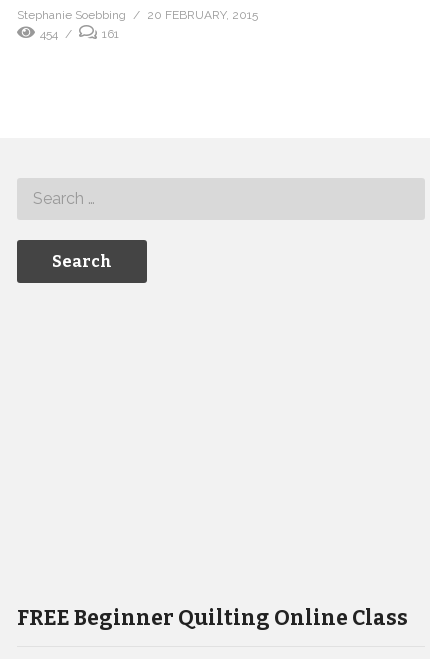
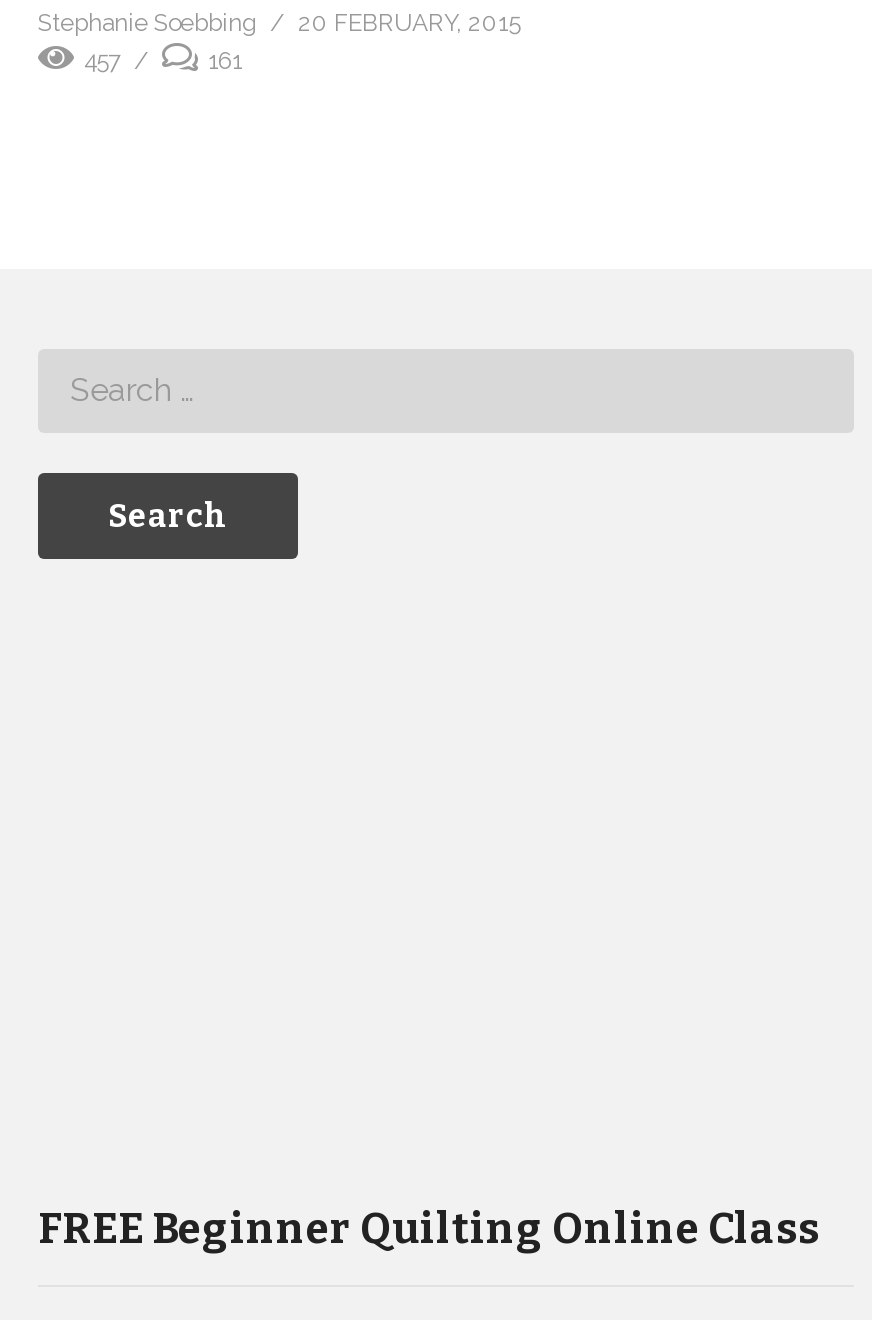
- 454
+ 457
